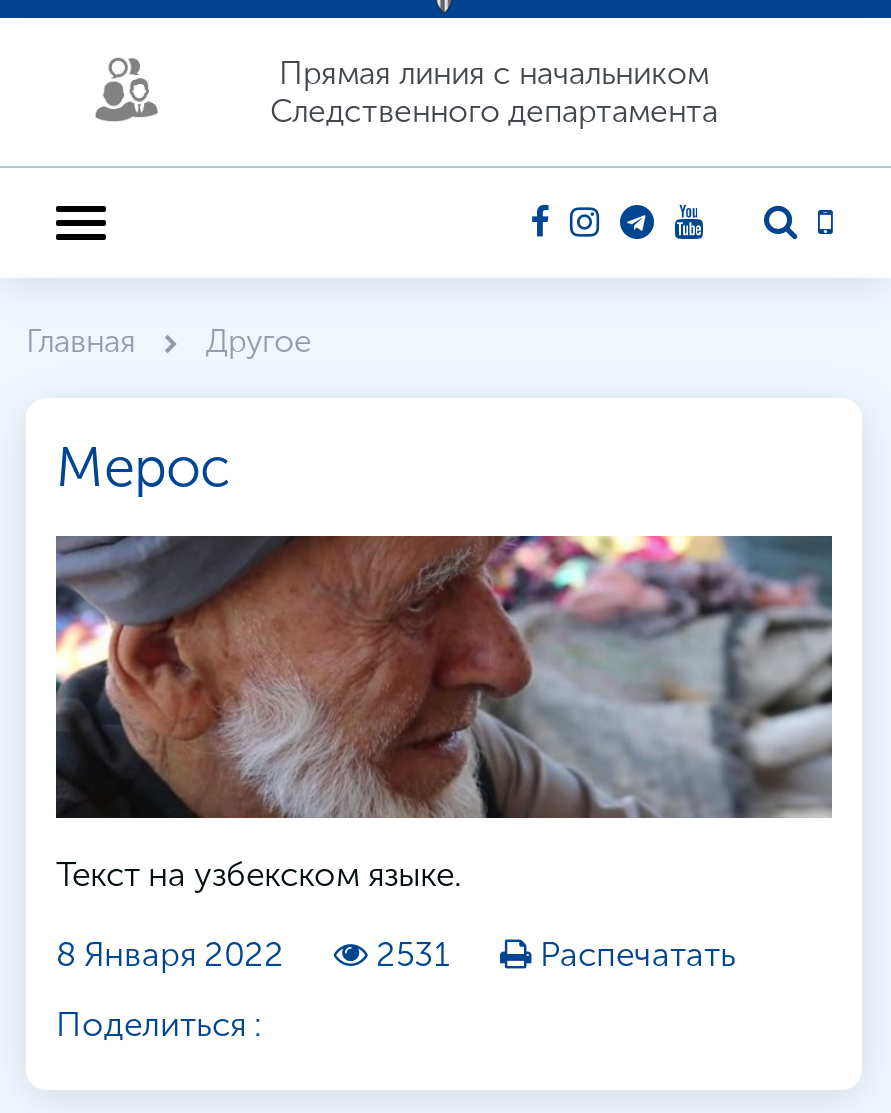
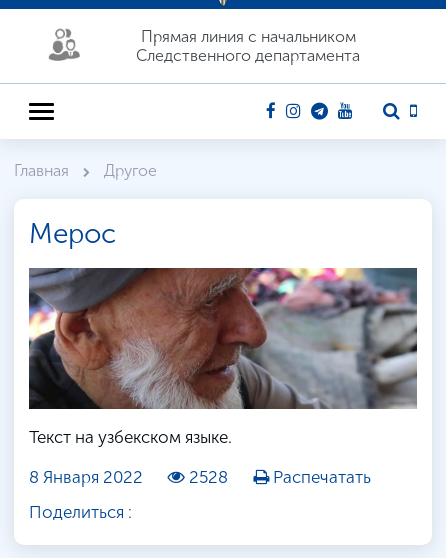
- 2531
+ 2528
